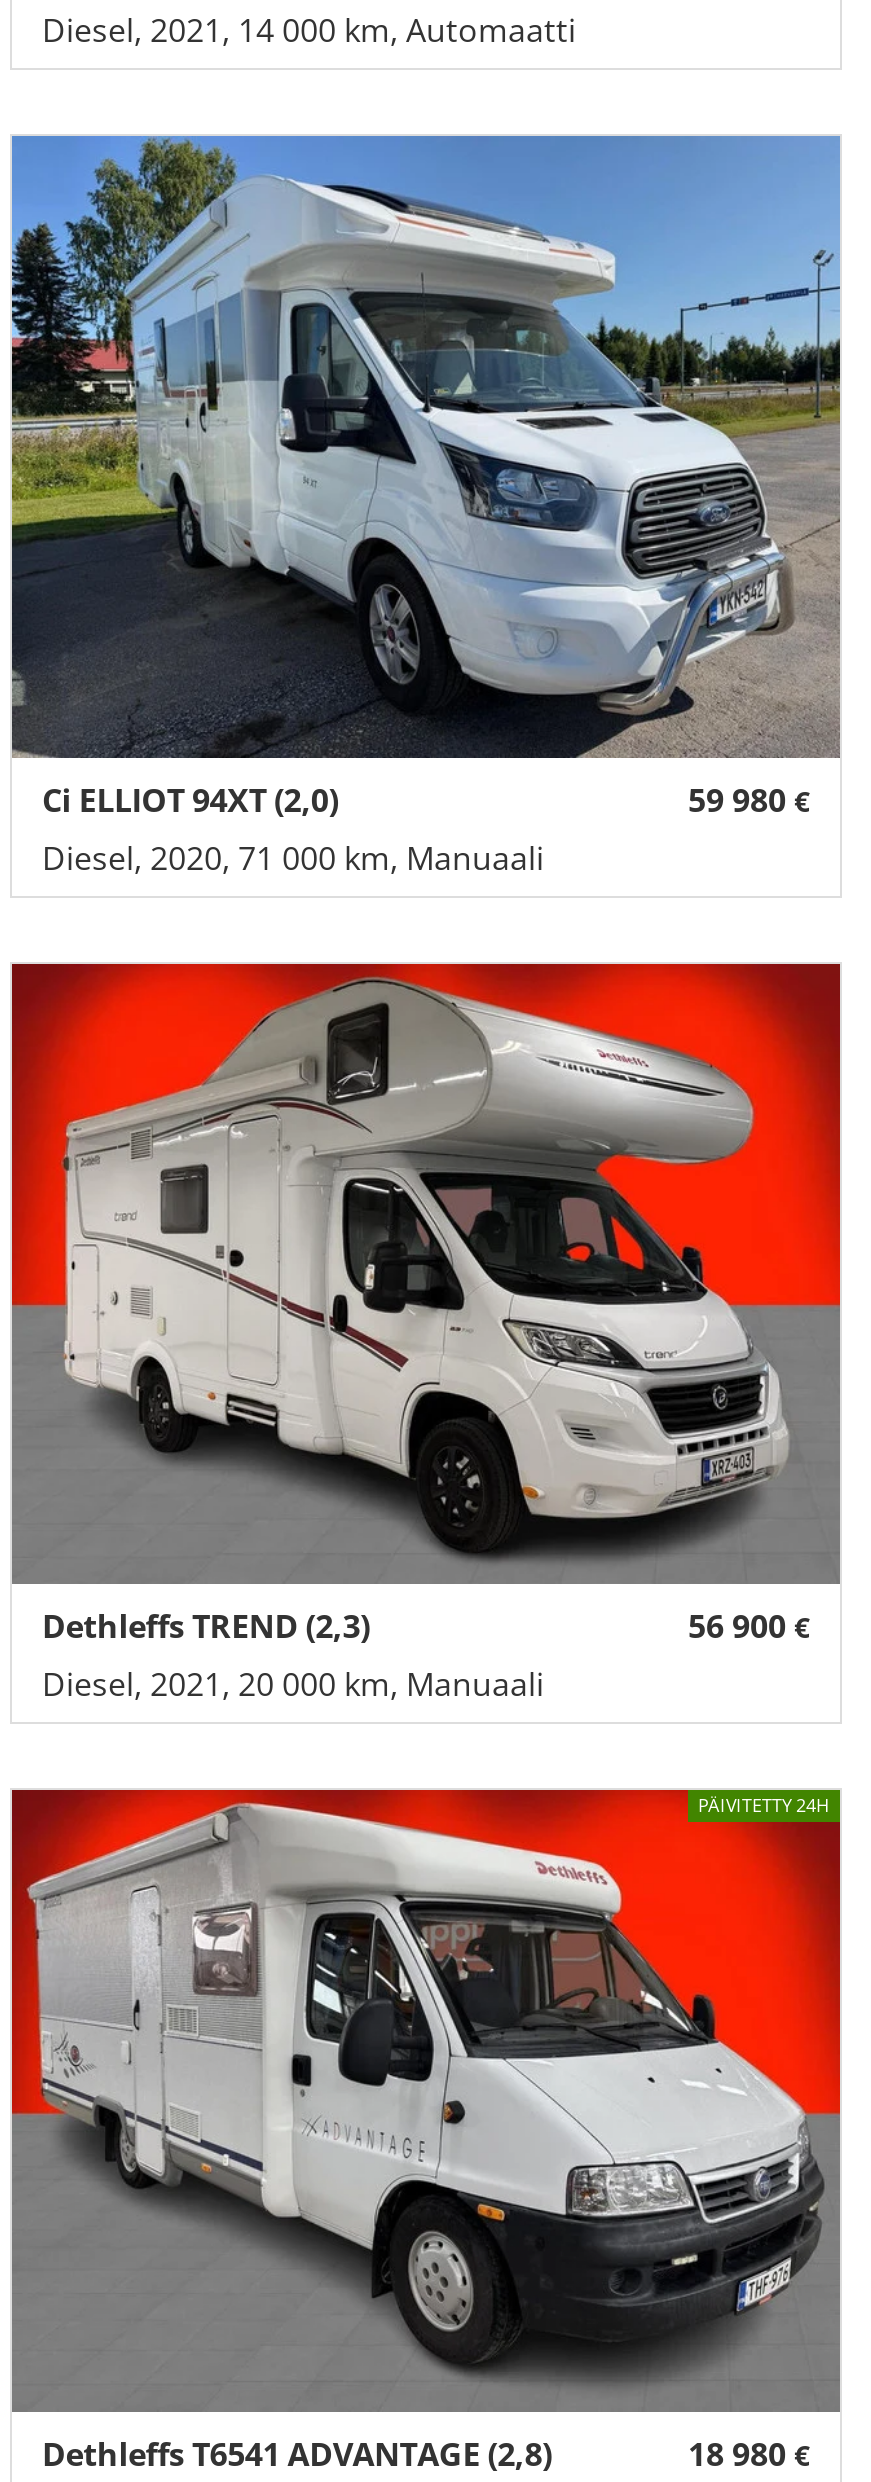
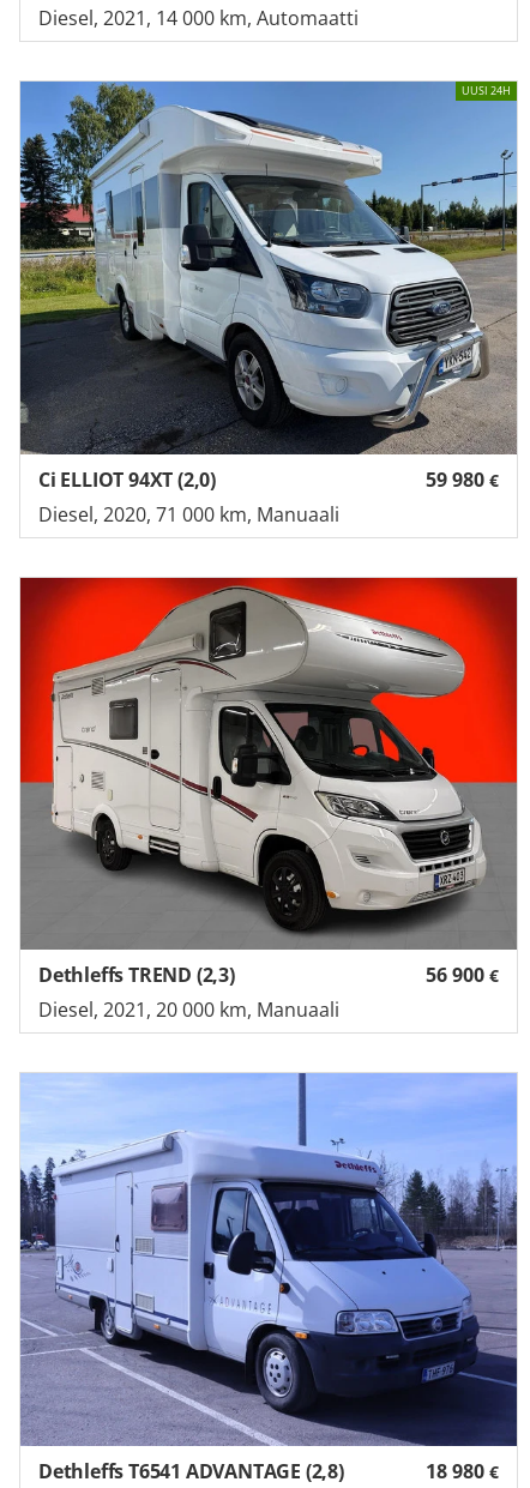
+ UUSI 24H

- [image]
+ [image]

- PÄIVITETTY 24H
